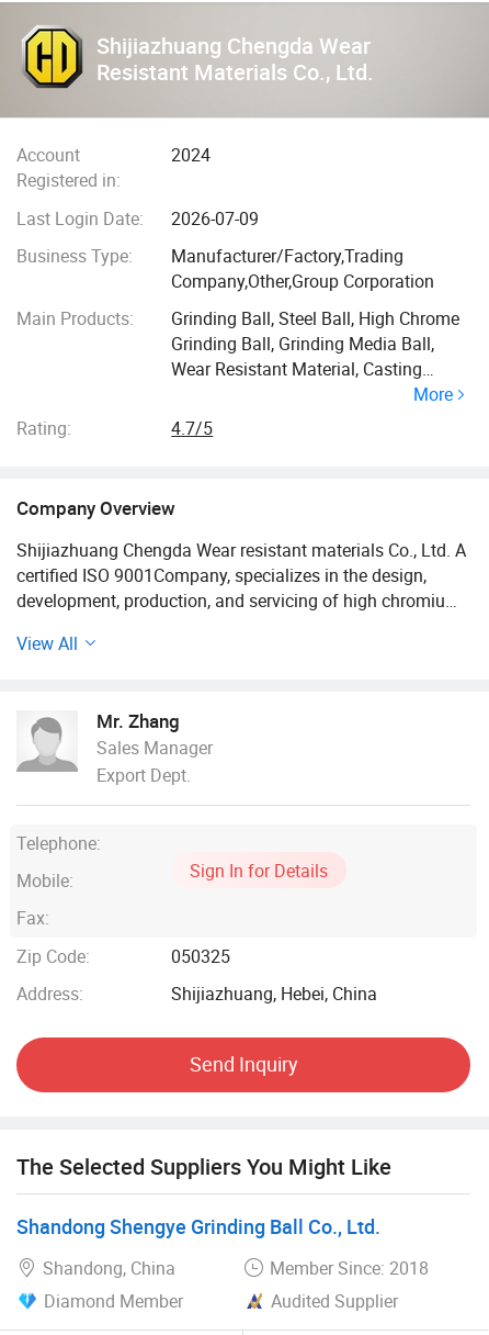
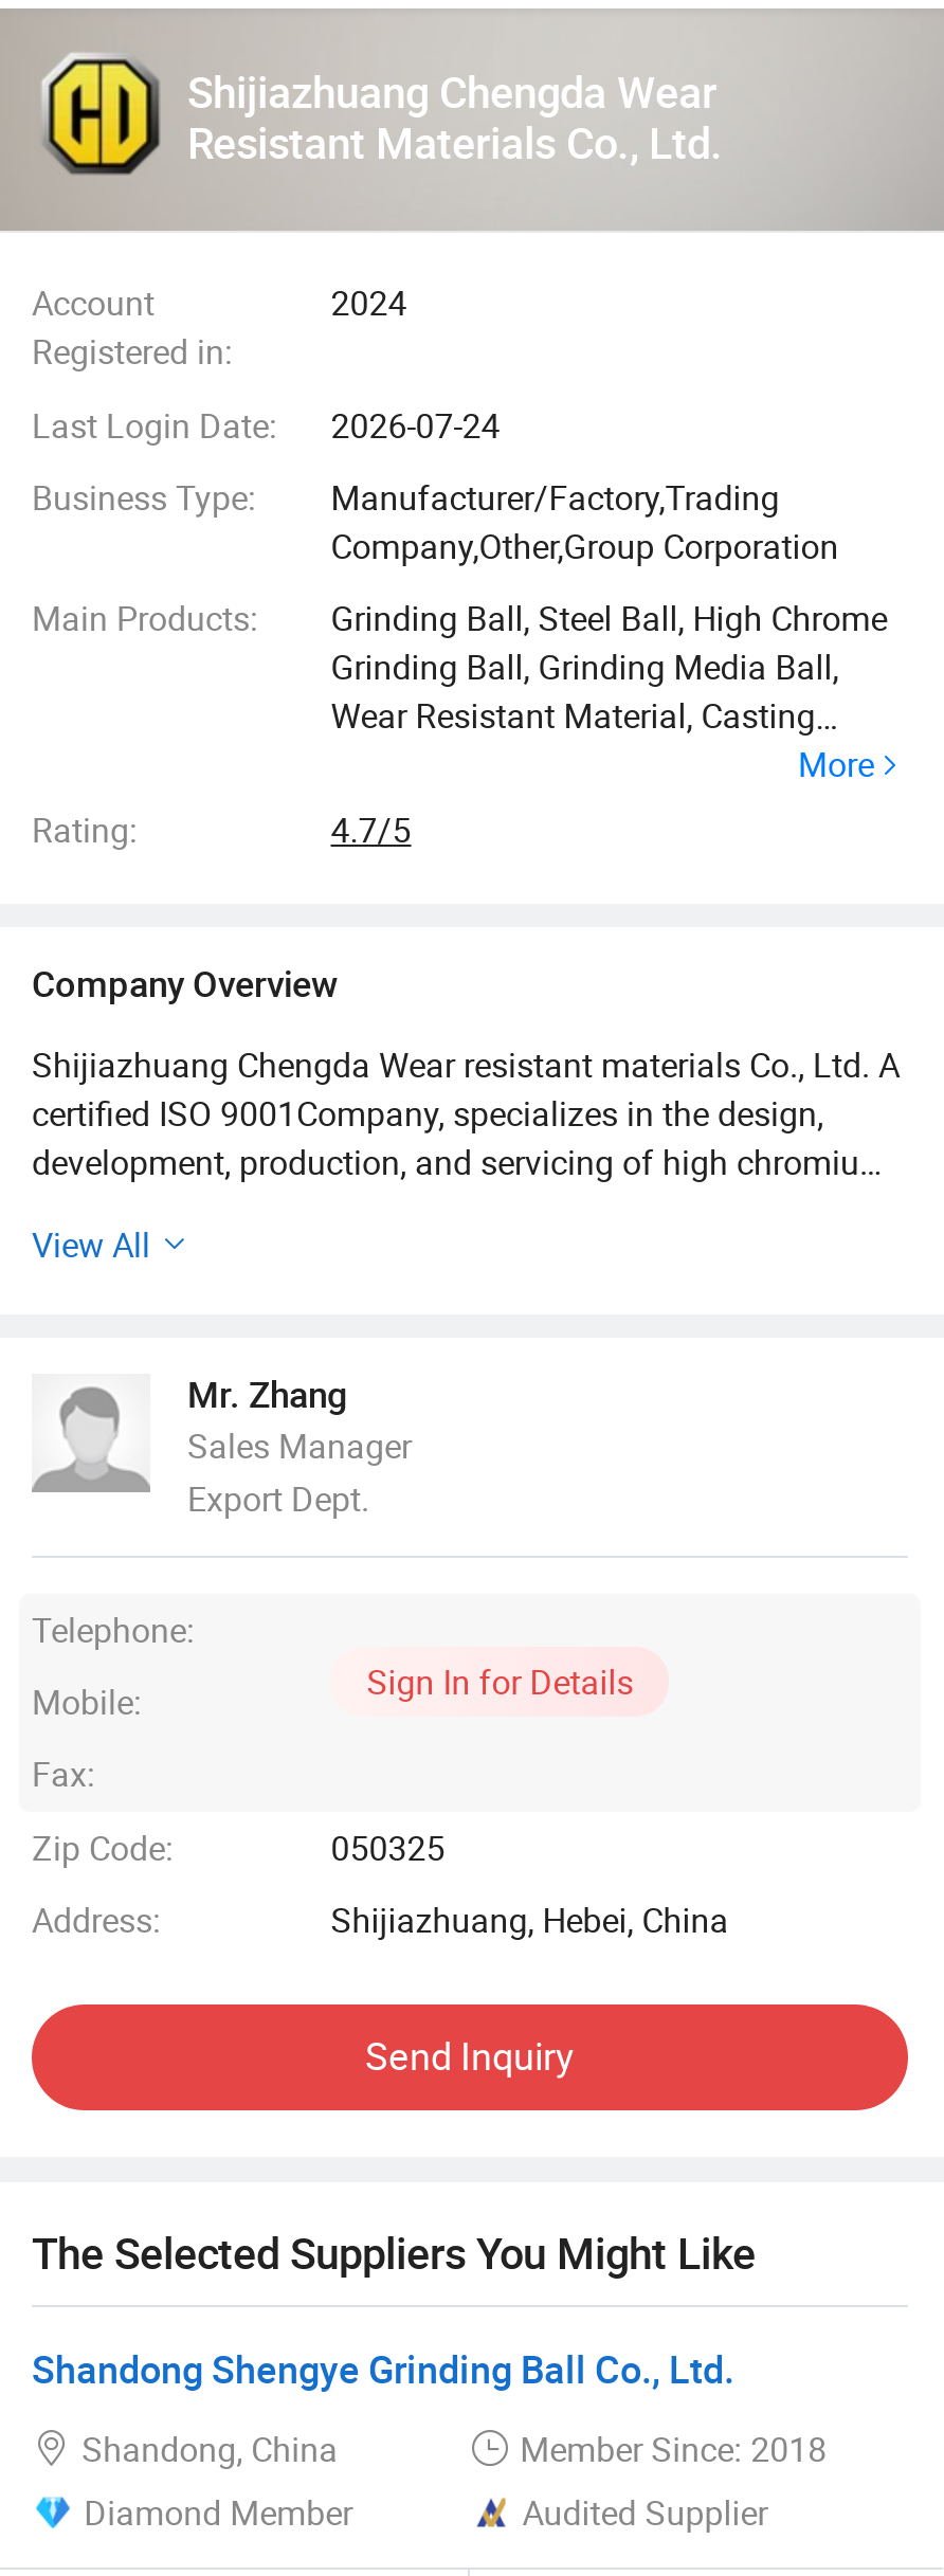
- Last Login Date: 2026-07-09
+ Last Login Date: 2026-07-24
